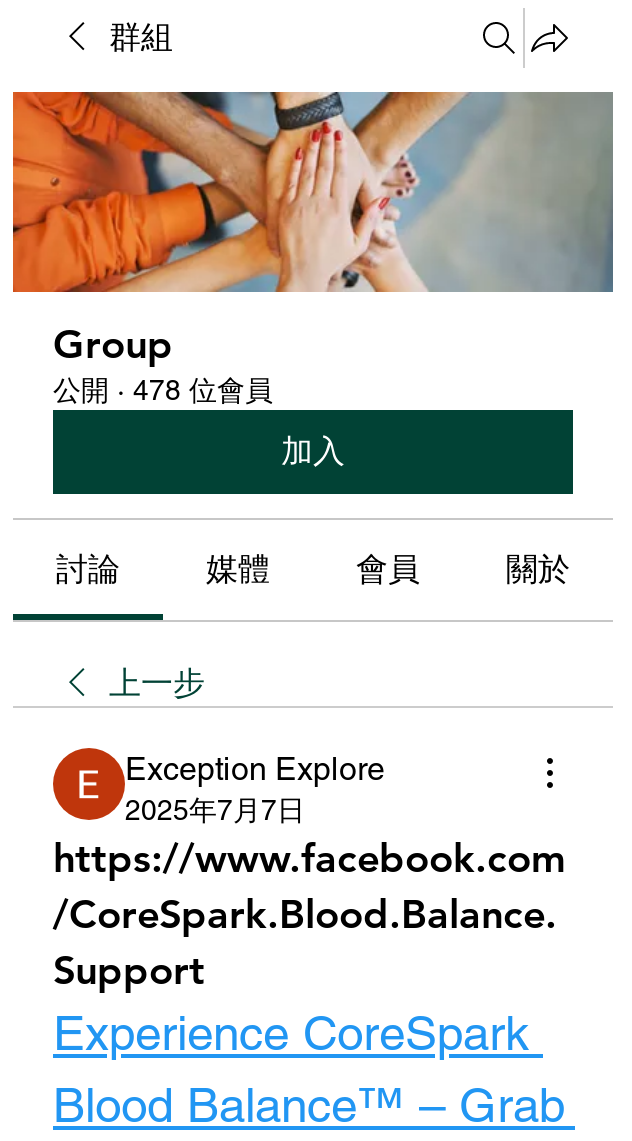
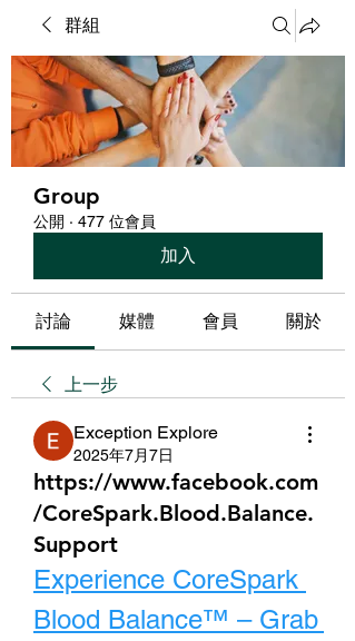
- 公開 · 478 位會員
+ 公開 · 477 位會員
